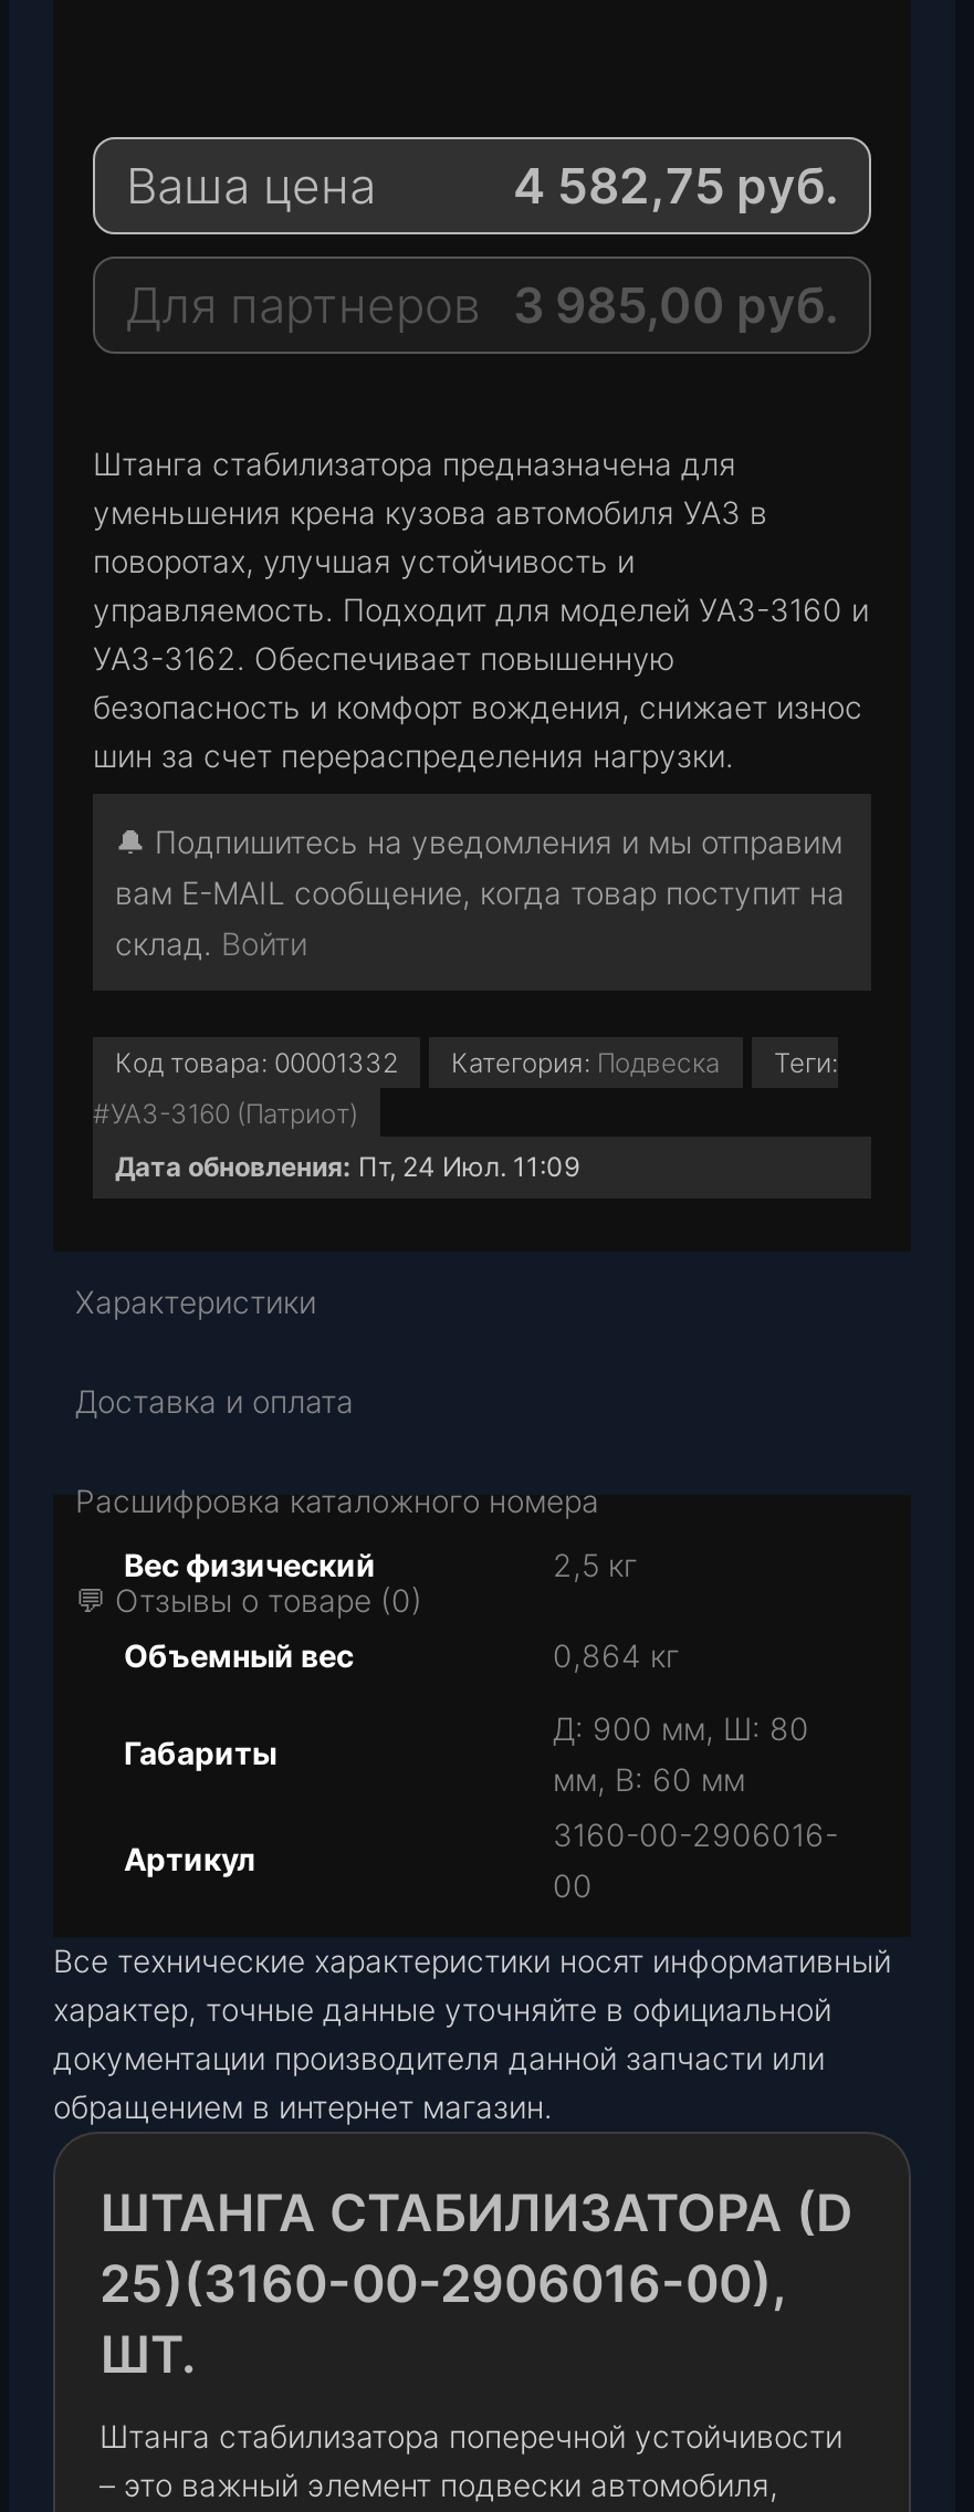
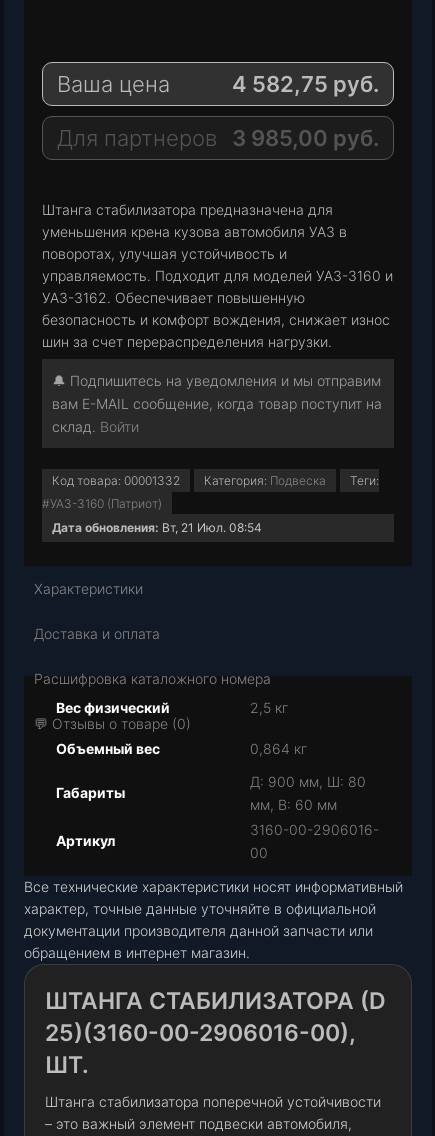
- Дата обновления: Пт, 24 Июл. 11:09
+ Дата обновления: Вт, 21 Июл. 08:54
